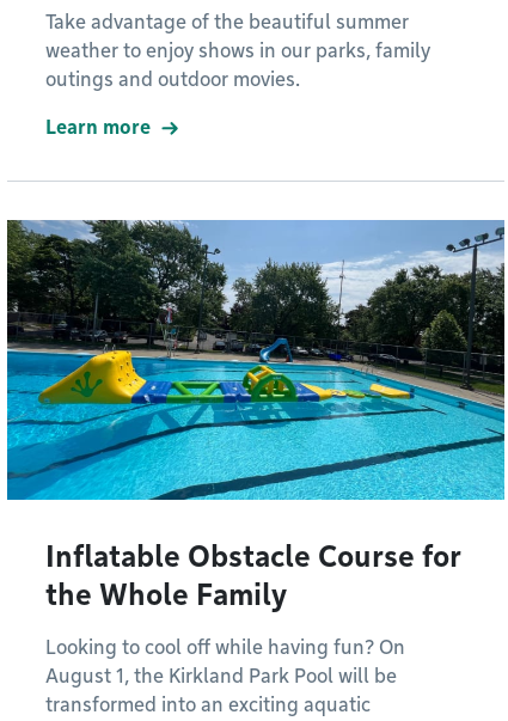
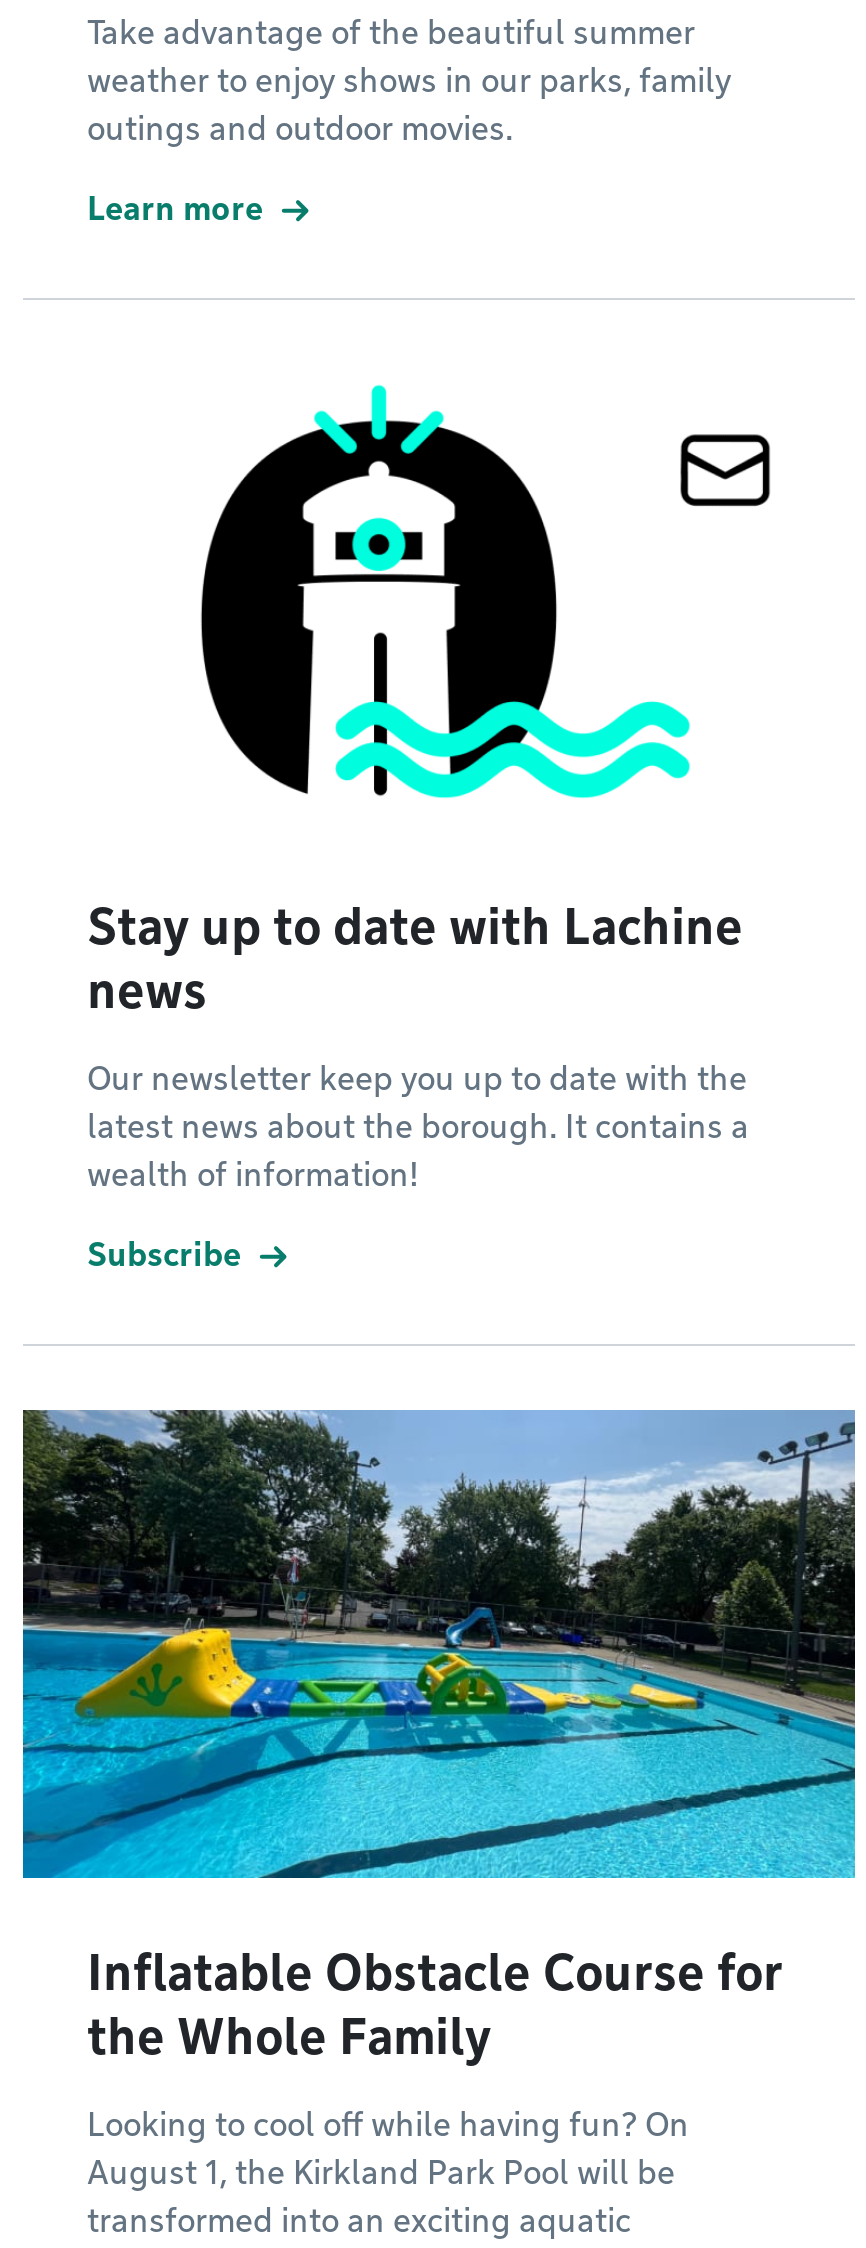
+ Stay up to date with Lachine
+ news
+ Our newsletter keep you up to date with the
+ latest news about the borough. It contains a
+ wealth of information!
+ Subscribe

+ [image]
